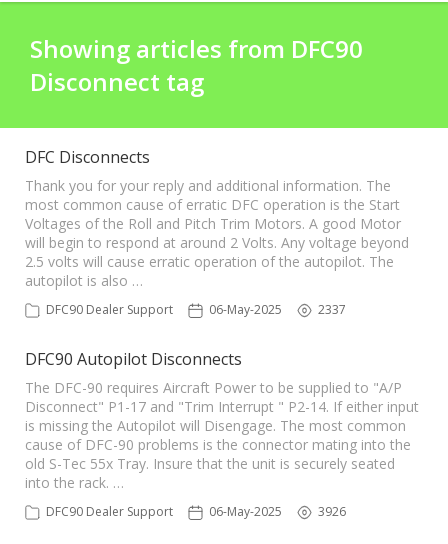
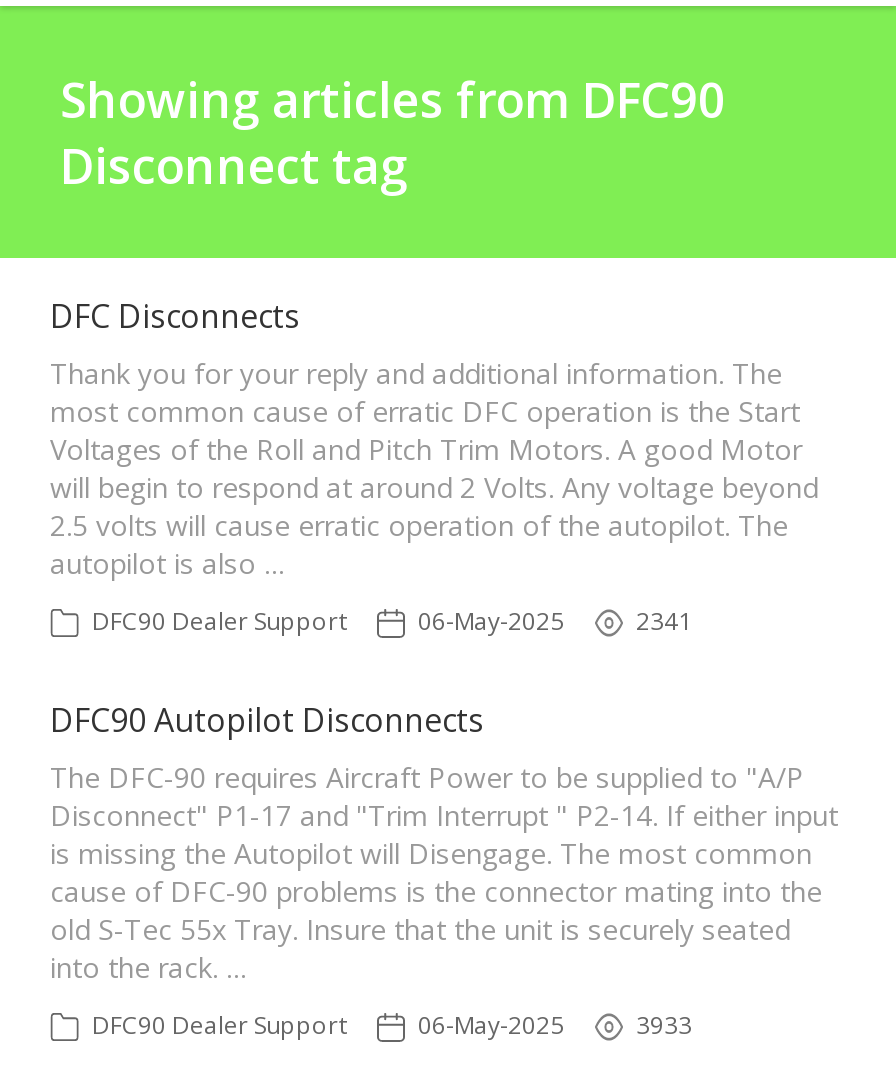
- 2337
+ 2341

- 3926
+ 3933
